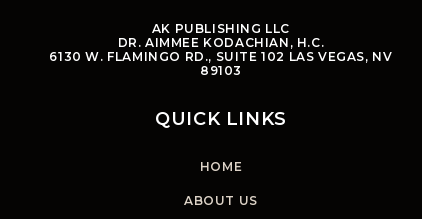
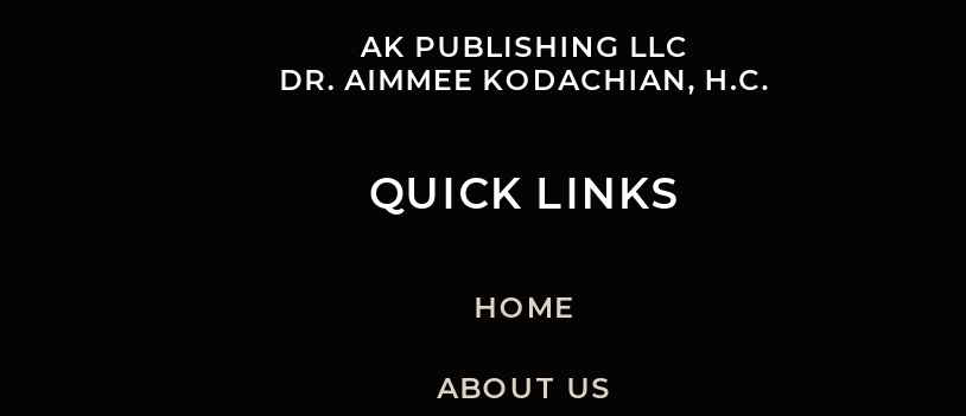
- 6130 W. FLAMINGO RD., SUITE 102 LAS VEGAS, NV
- 89103
